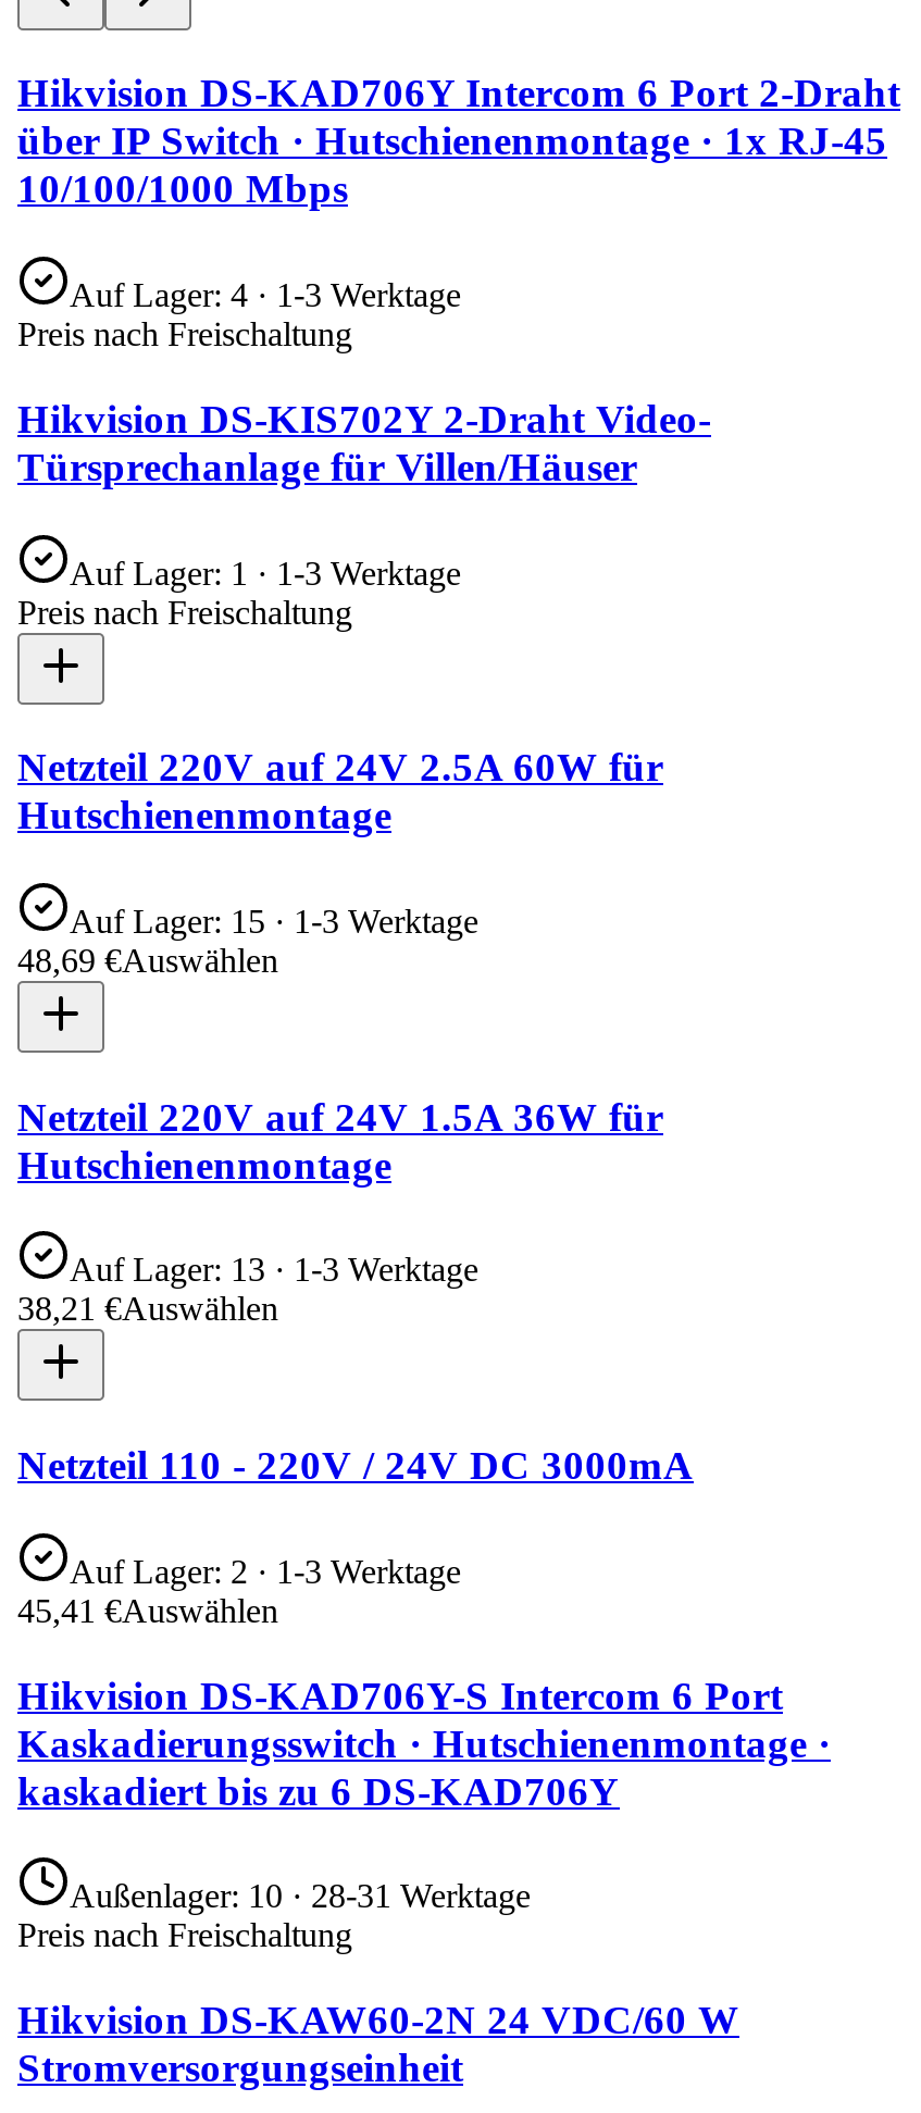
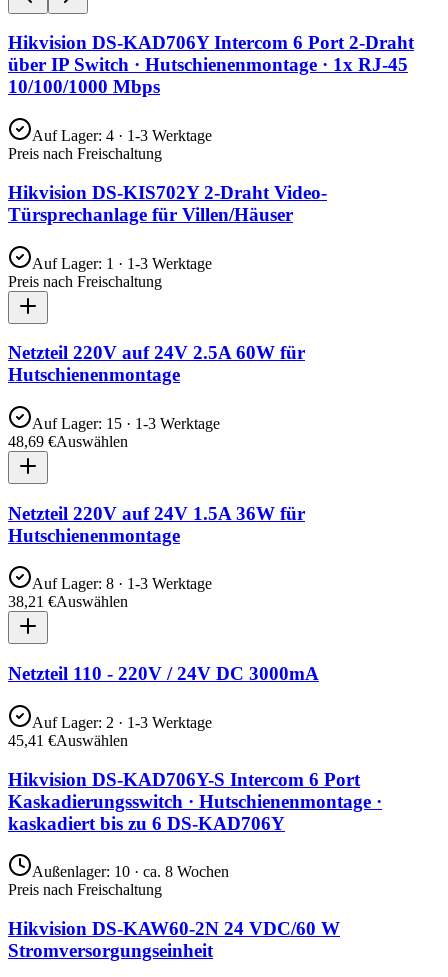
- Auf Lager: 13 · 1-3 Werktage
+ Auf Lager: 8 · 1-3 Werktage

- Außenlager: 10 · 28-31 Werktage
+ Außenlager: 10 · ca. 8 Wochen
